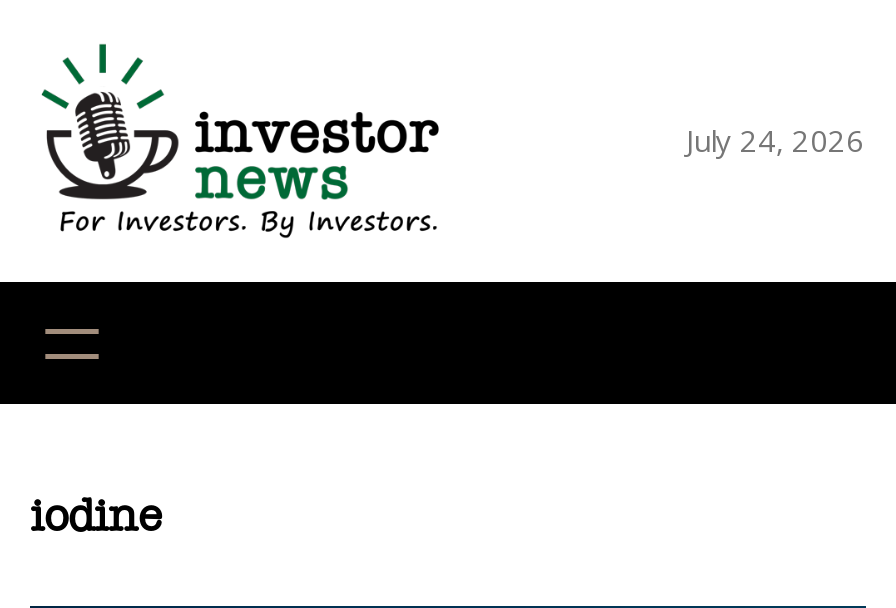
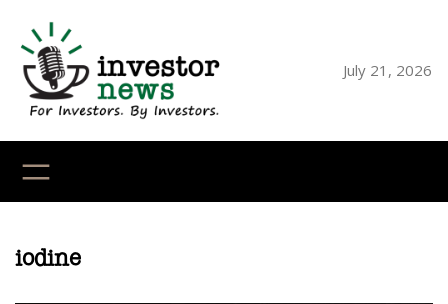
- July 24, 2026
+ July 21, 2026
